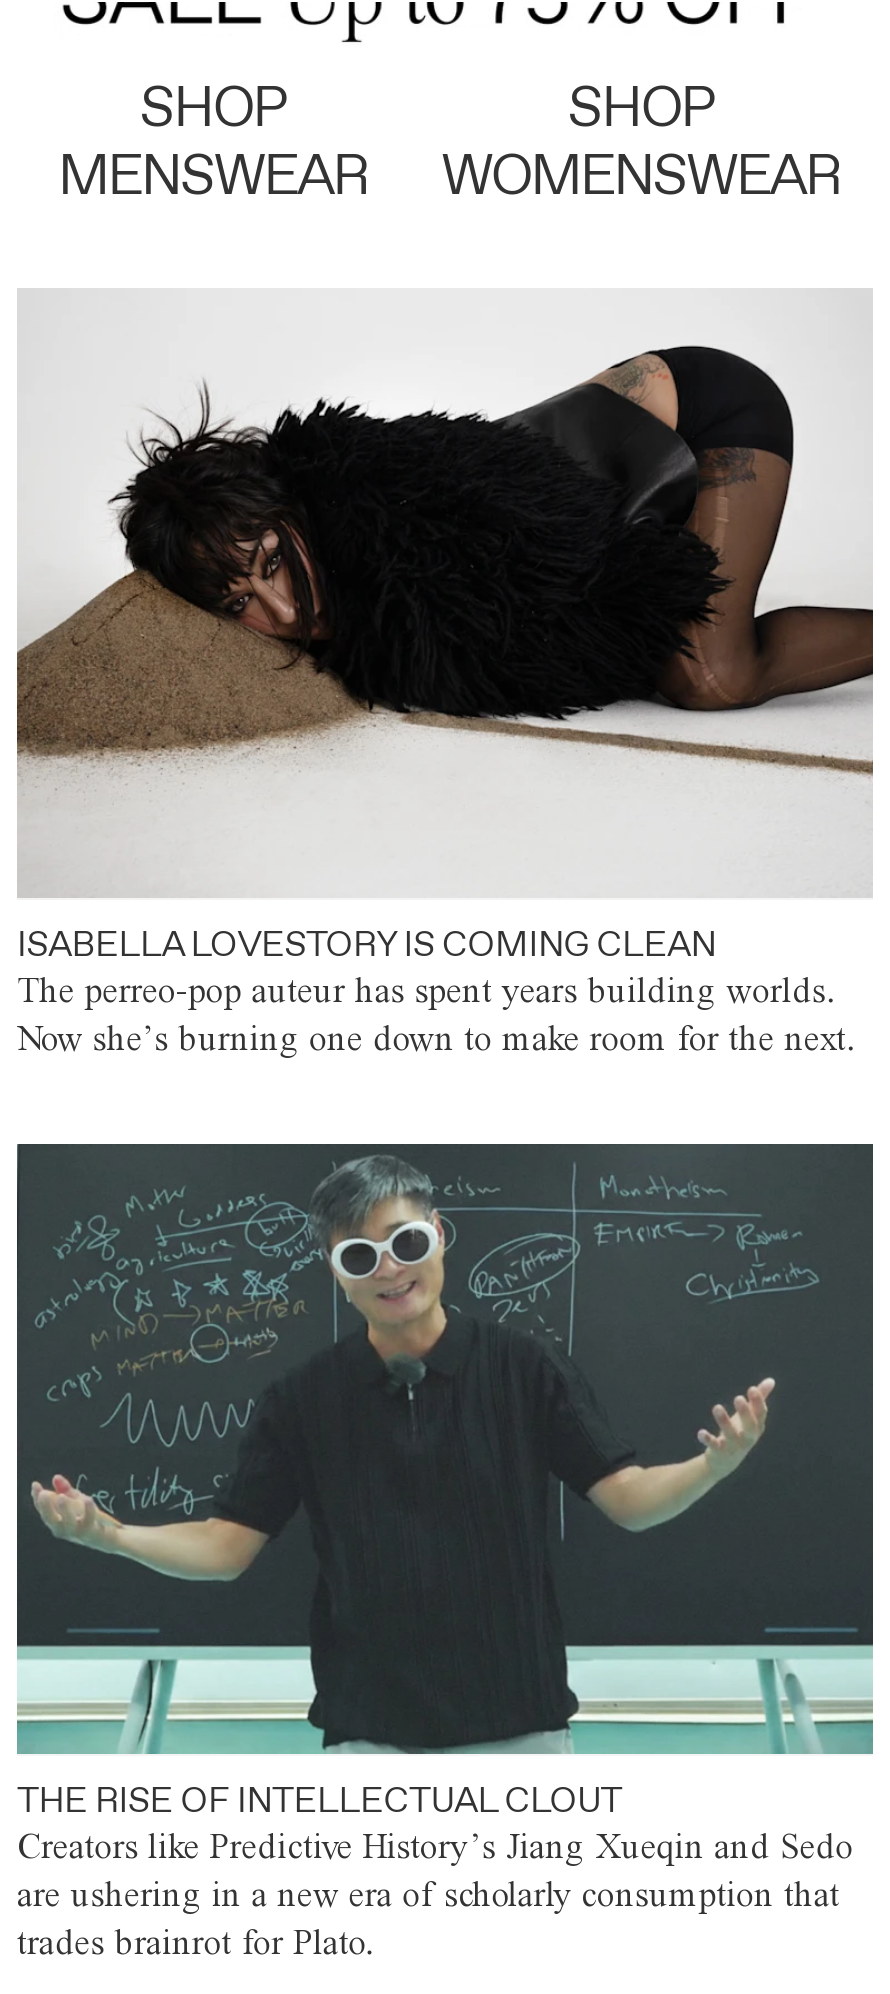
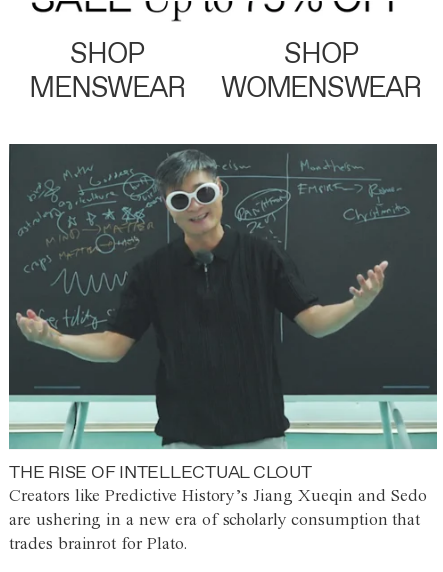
- [image]
- ISABELLA LOVESTORY IS COMING CLEAN
- The perreo-pop auteur has spent years building worlds.
- Now she’s burning one down to make room for the next.
